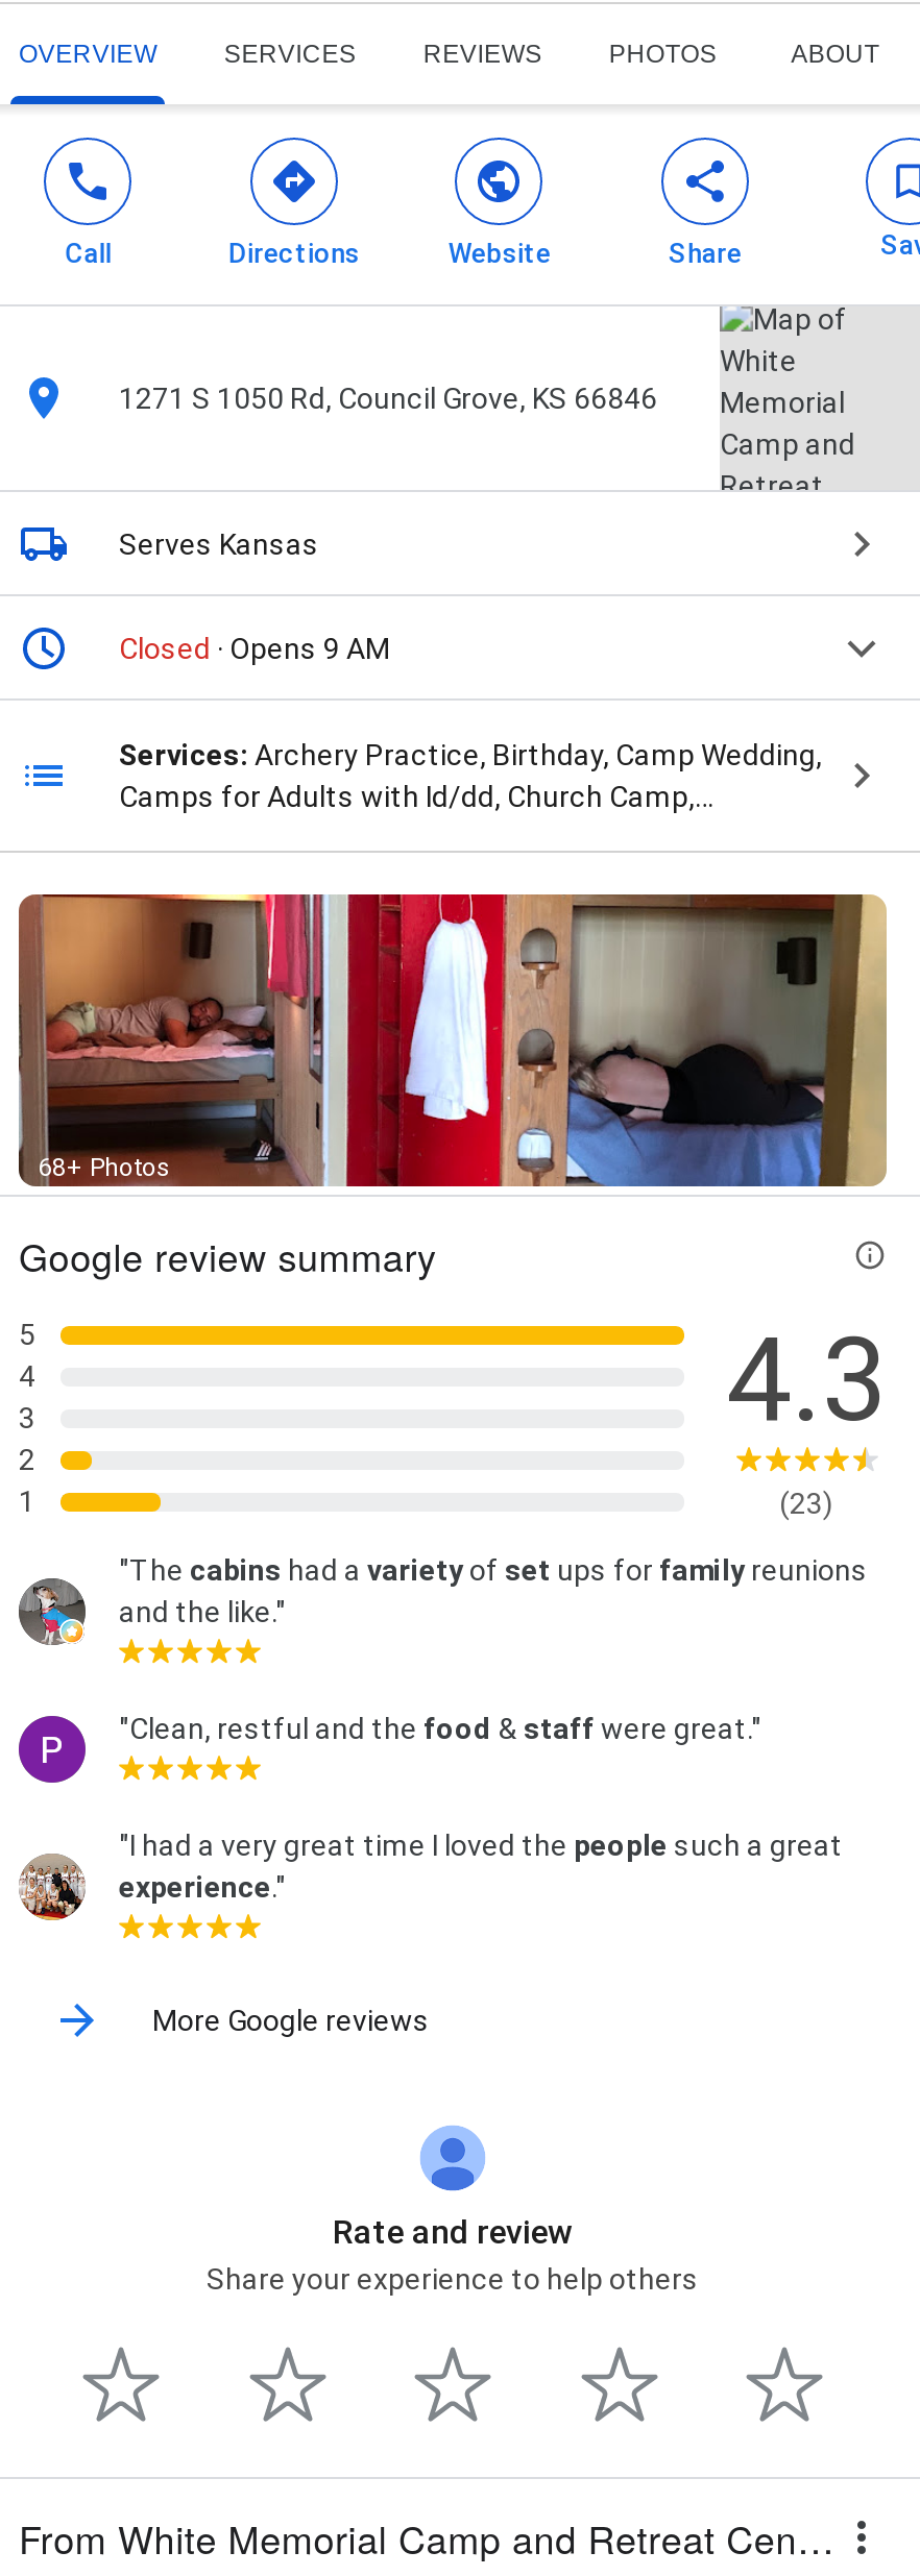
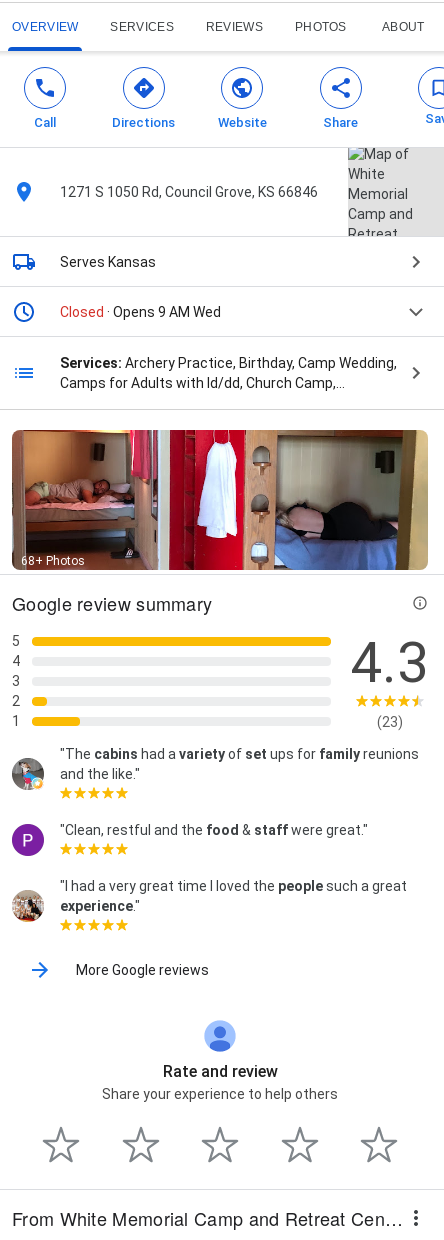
- Closed · Opens 9 AM
+ Closed · Opens 9 AM Wed
